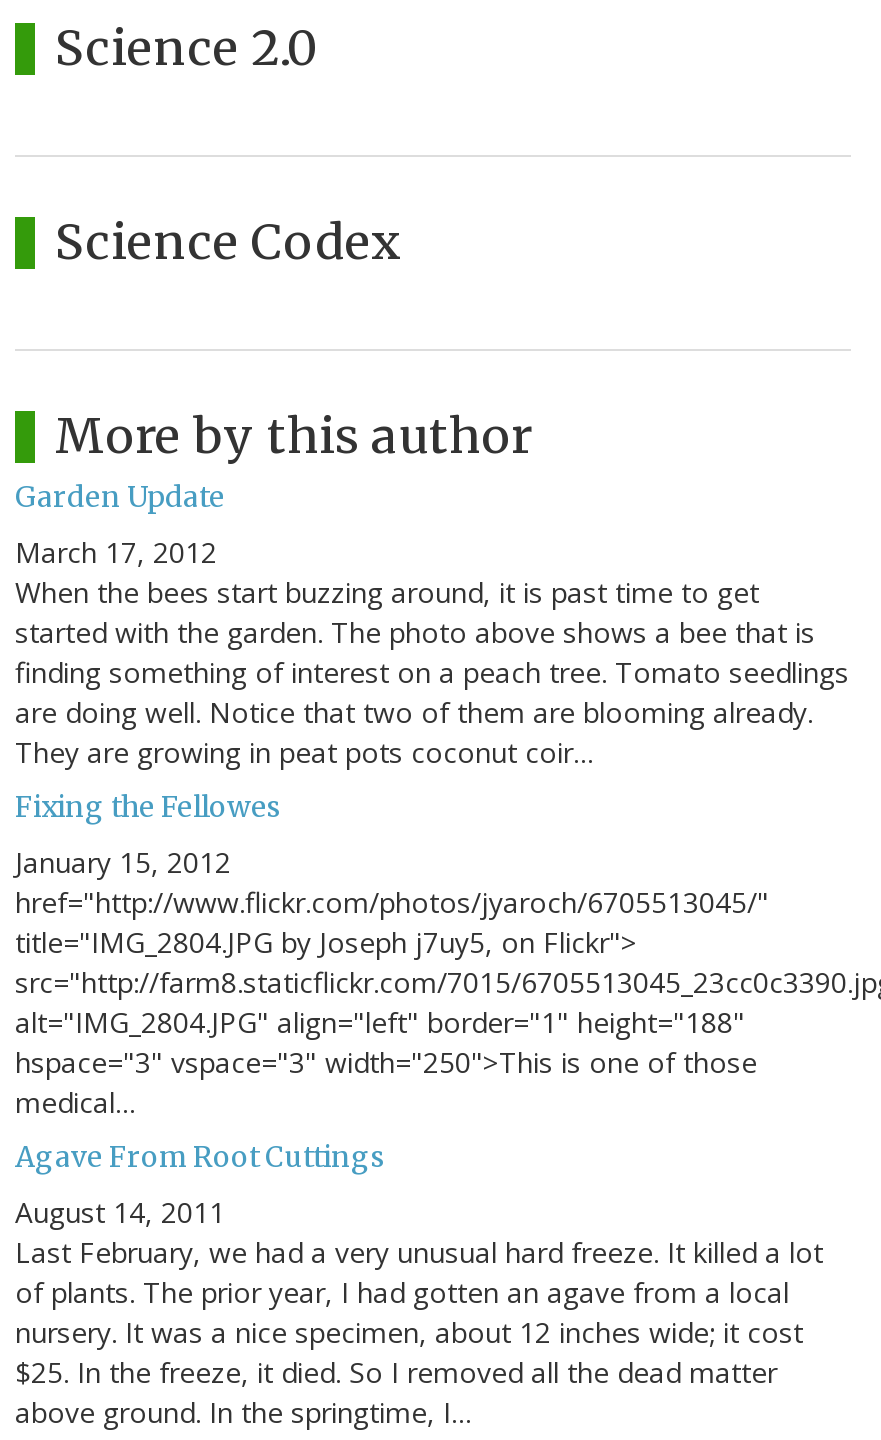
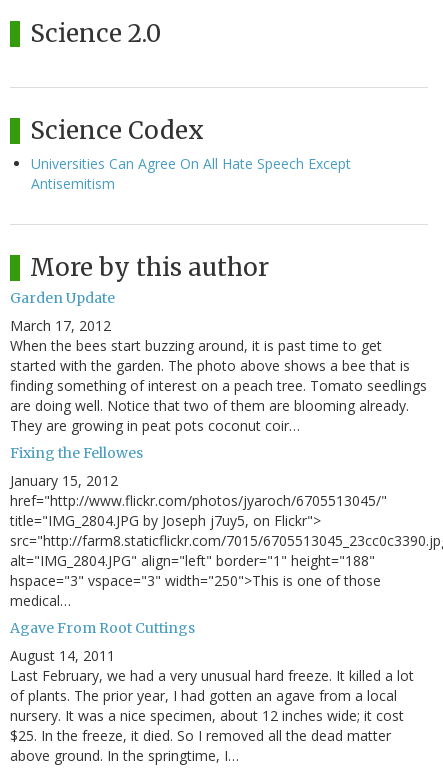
+ Universities Can Agree On All Hate Speech Except
+ Antisemitism
